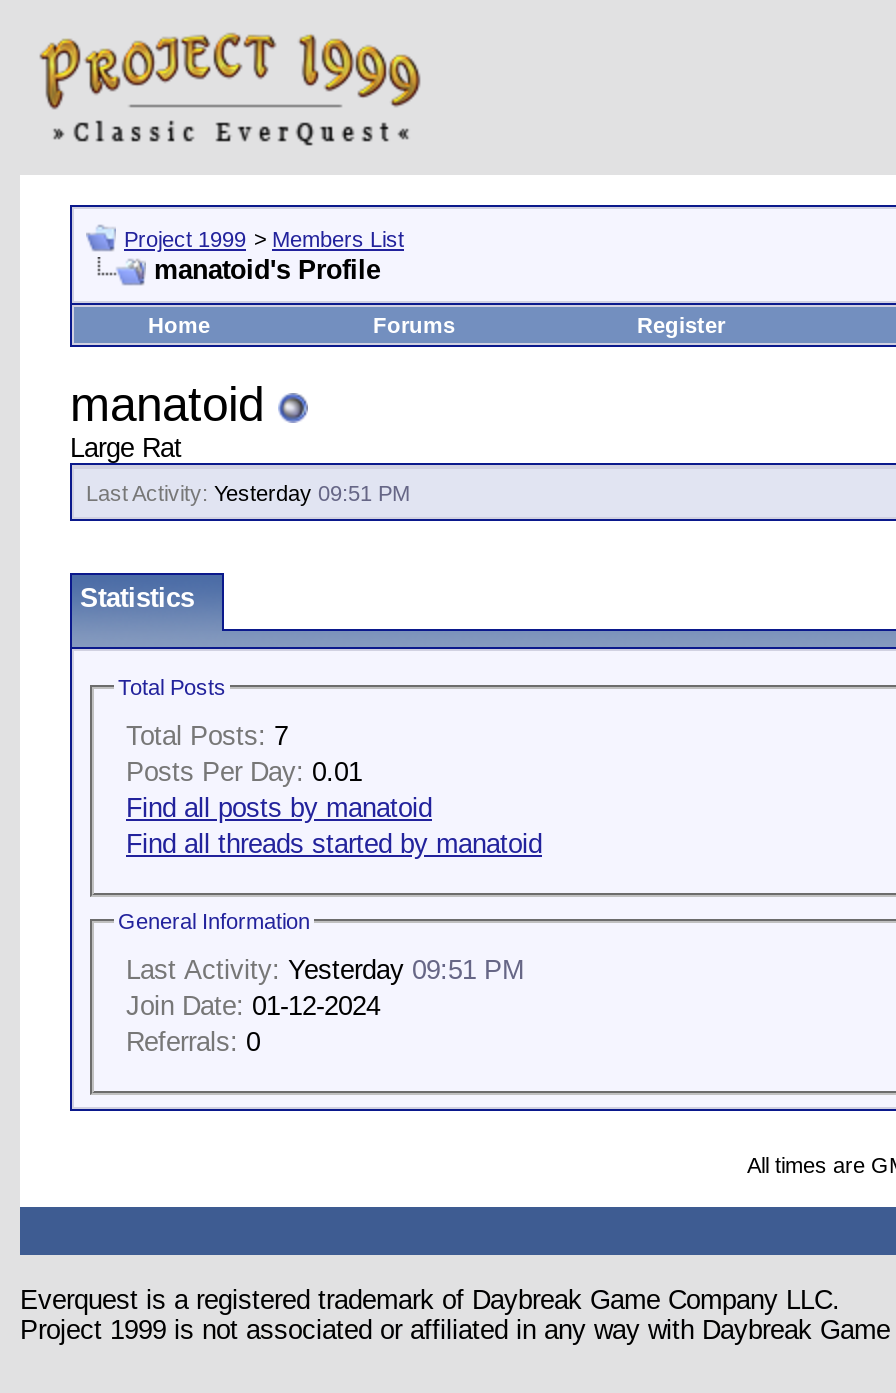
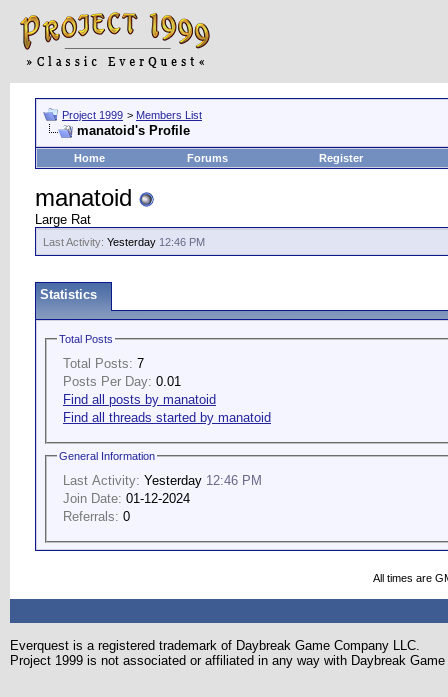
- Last Activity: Yesterday 09:51 PM
+ Last Activity: Yesterday 12:46 PM

- Last Activity: Yesterday 09:51 PM
+ Last Activity: Yesterday 12:46 PM
